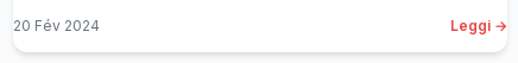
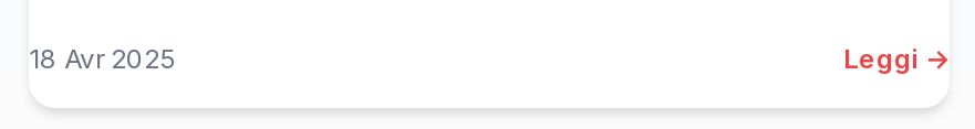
- 20 Fév 2024
+ 18 Avr 2025
